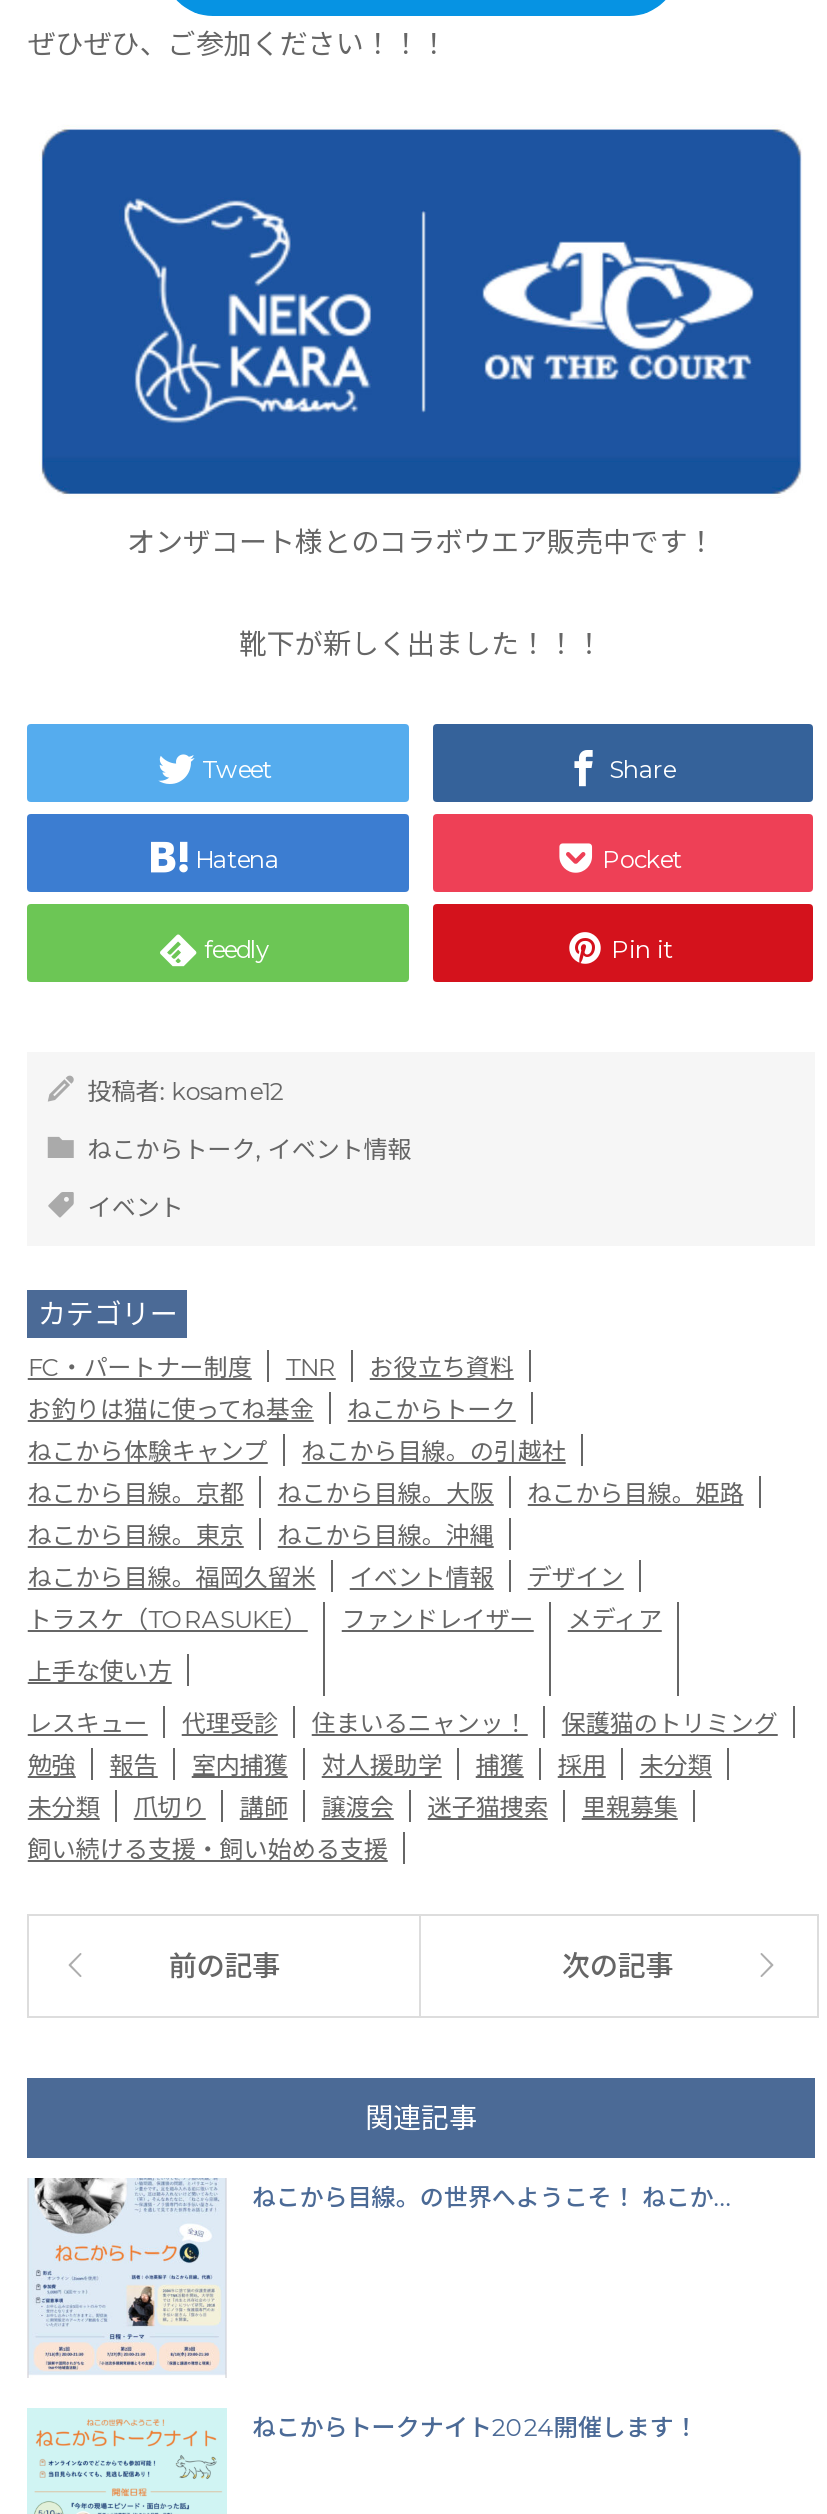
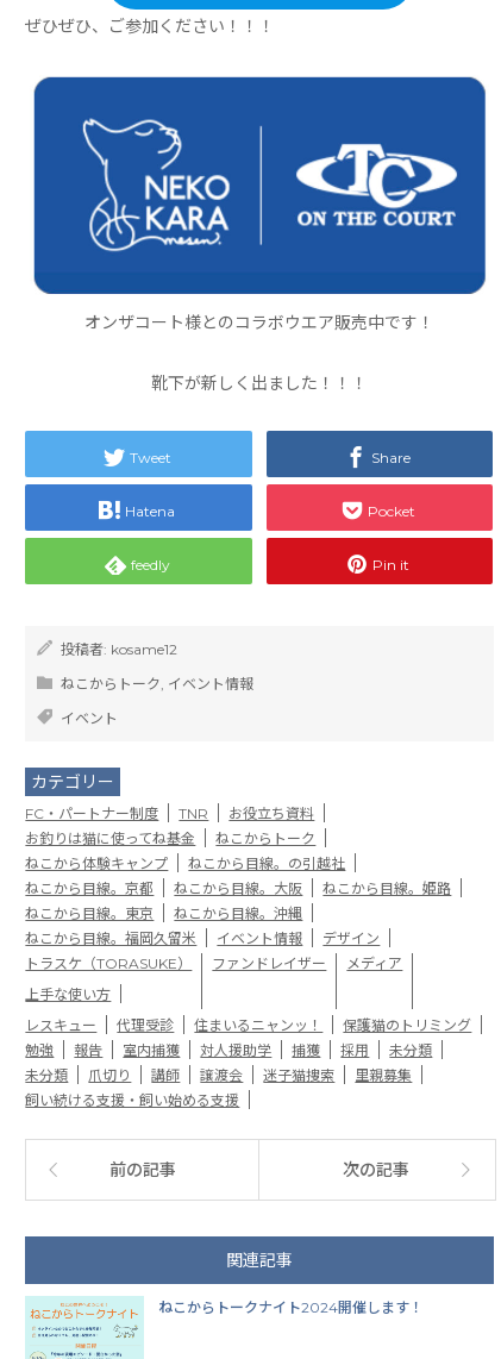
- [image]
- ねこから目線。の世界へようこそ！ ねこか...
